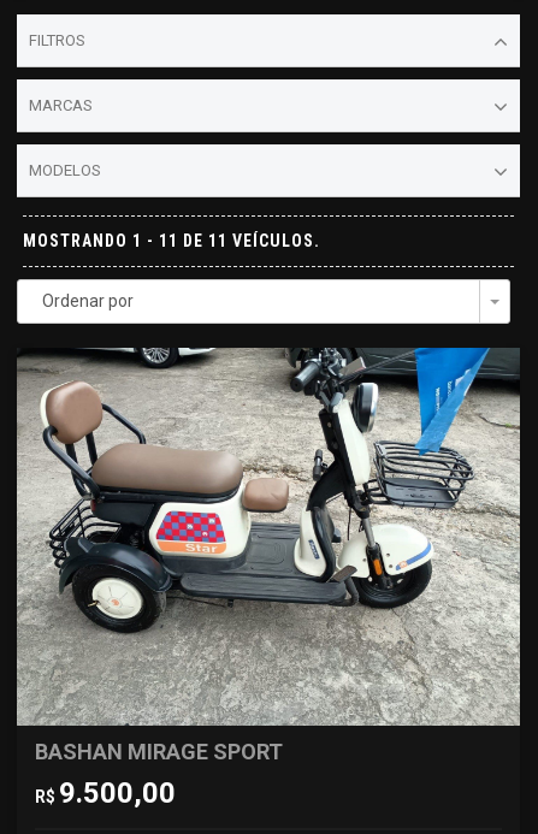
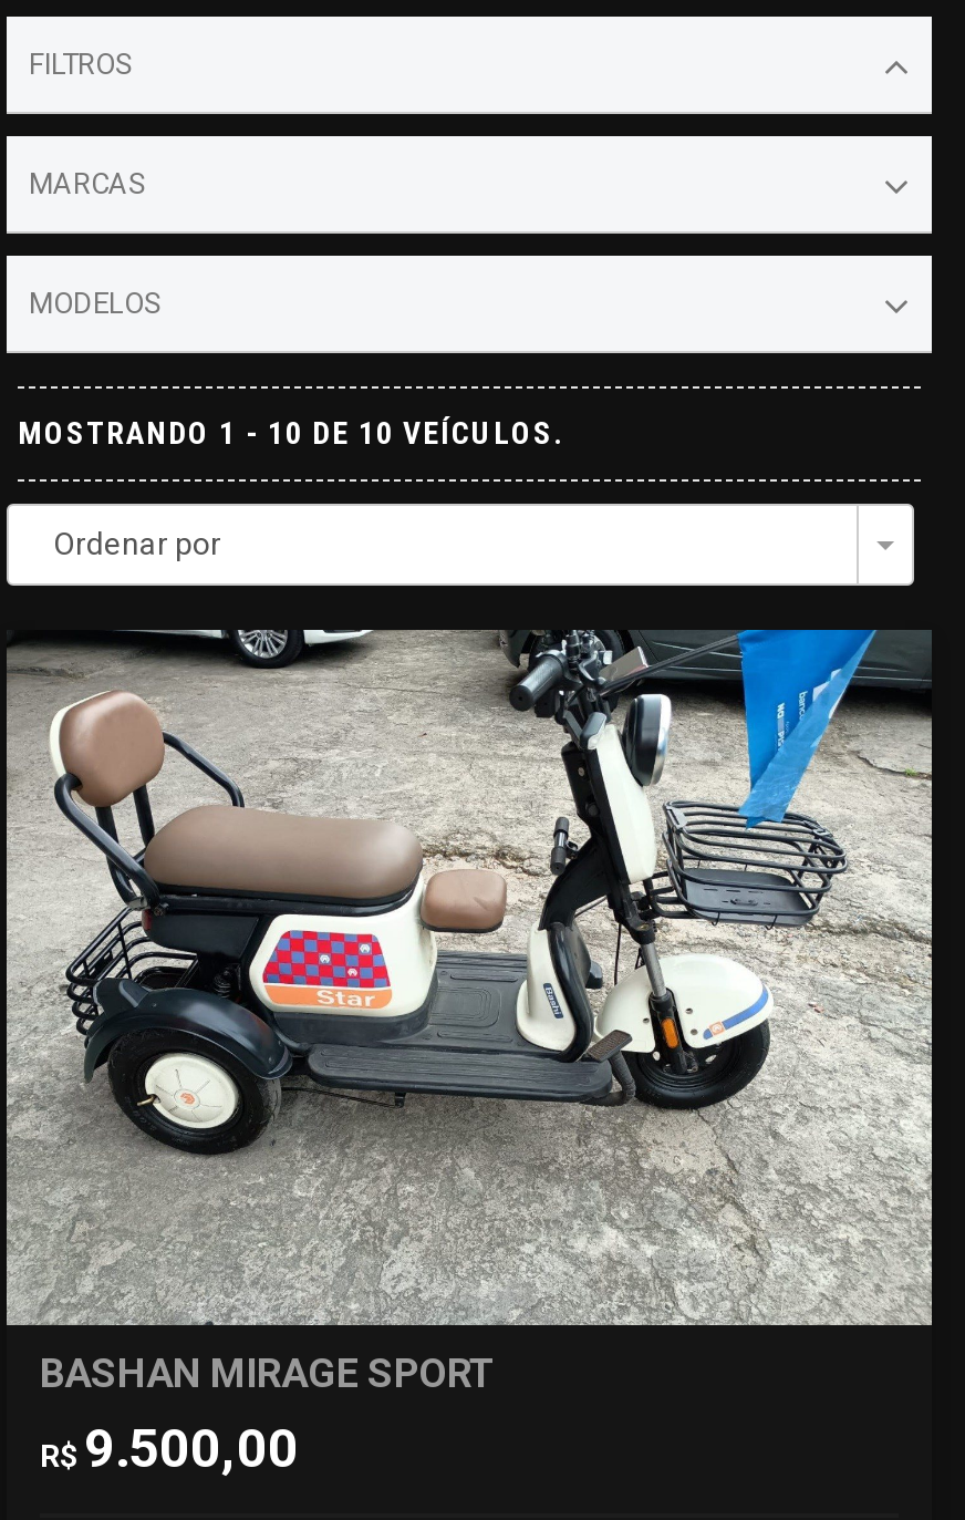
- MOSTRANDO 1 - 11 DE 11 VEÍCULOS.
+ MOSTRANDO 1 - 10 DE 10 VEÍCULOS.
